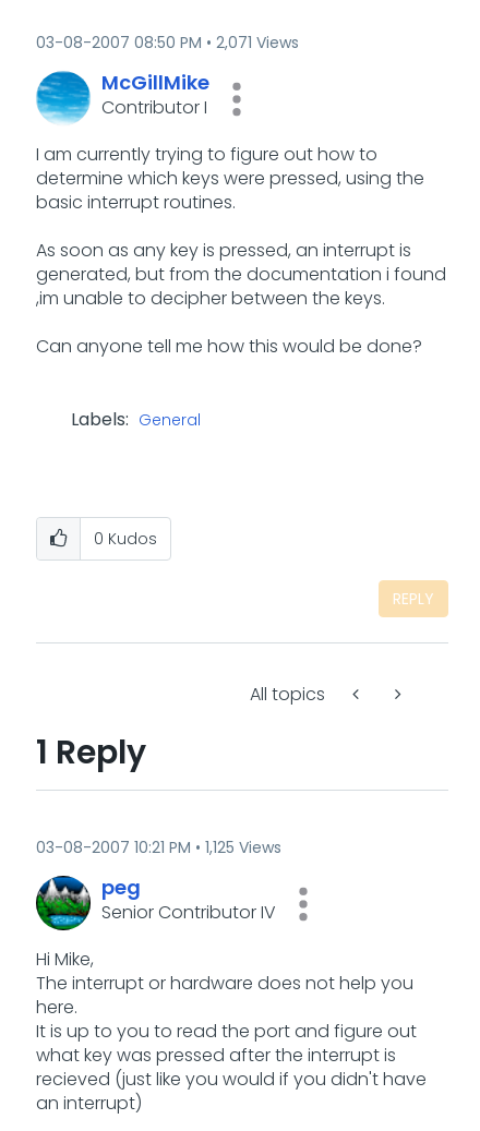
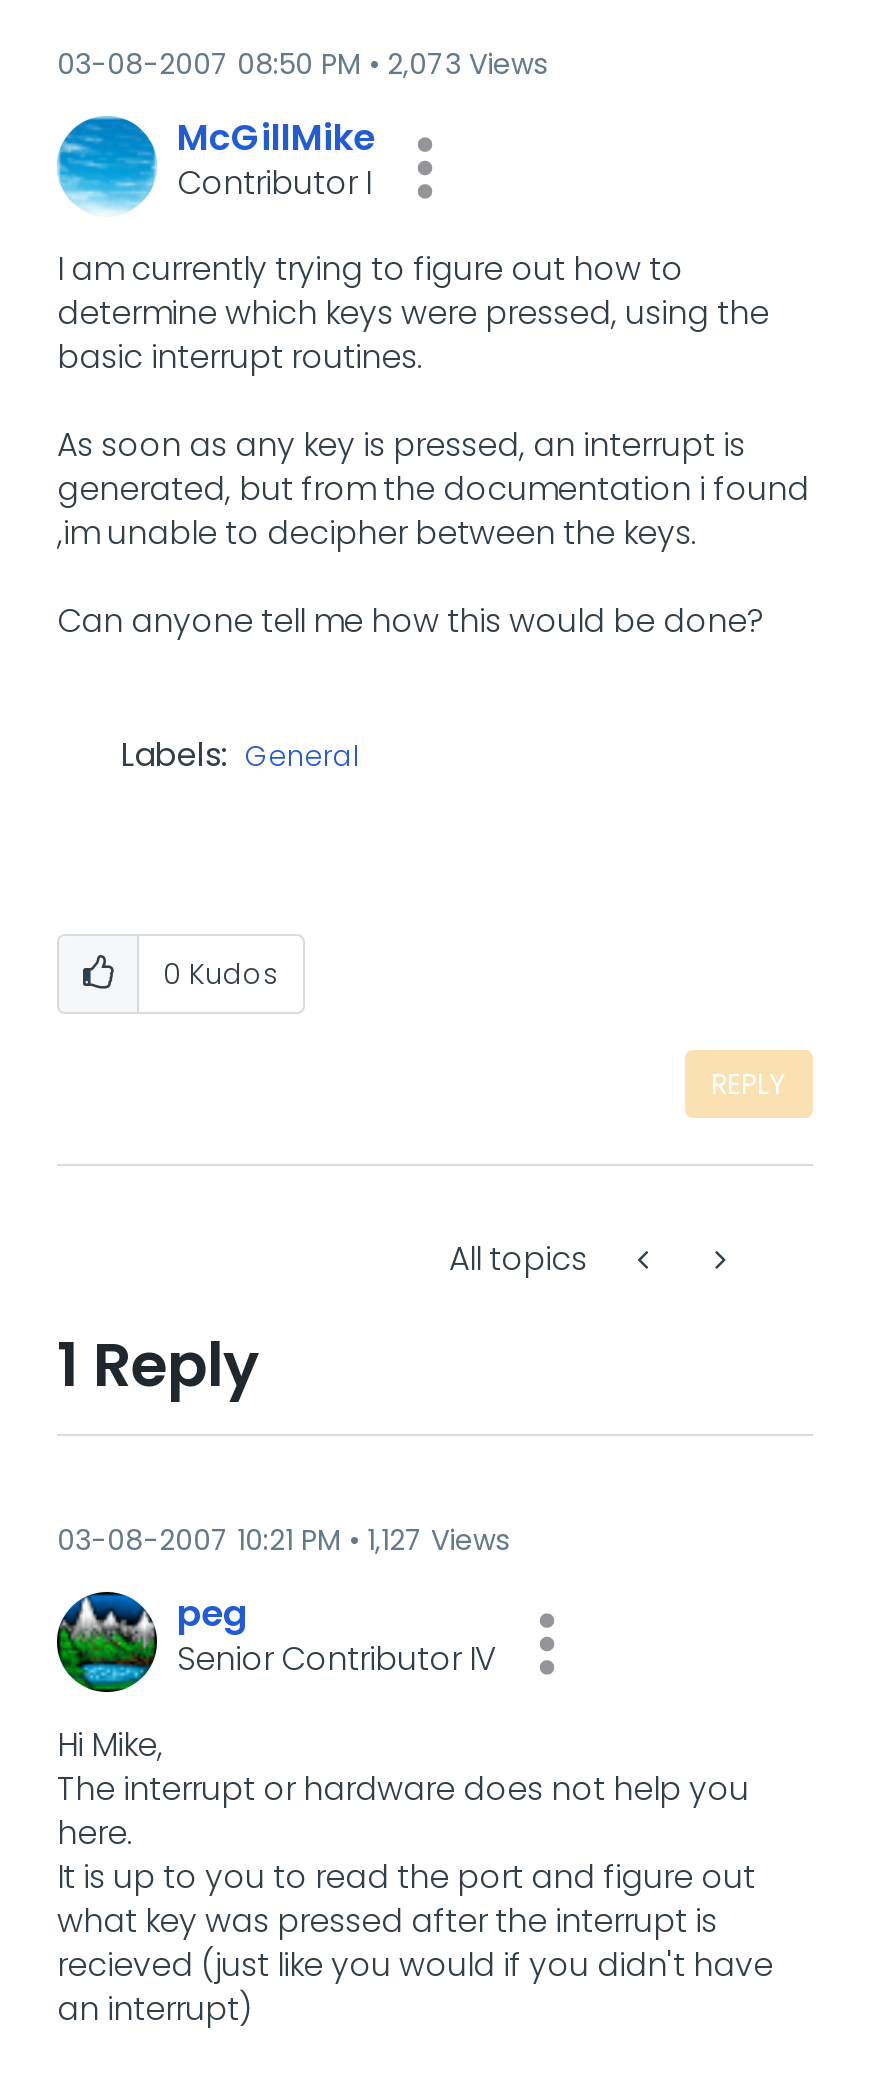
- 03-08-2007 08:50 PM 2,071 Views
+ 03-08-2007 08:50 PM 2,073 Views

- 03-08-2007 10:21 PM 1,125 Views
+ 03-08-2007 10:21 PM 1,127 Views
